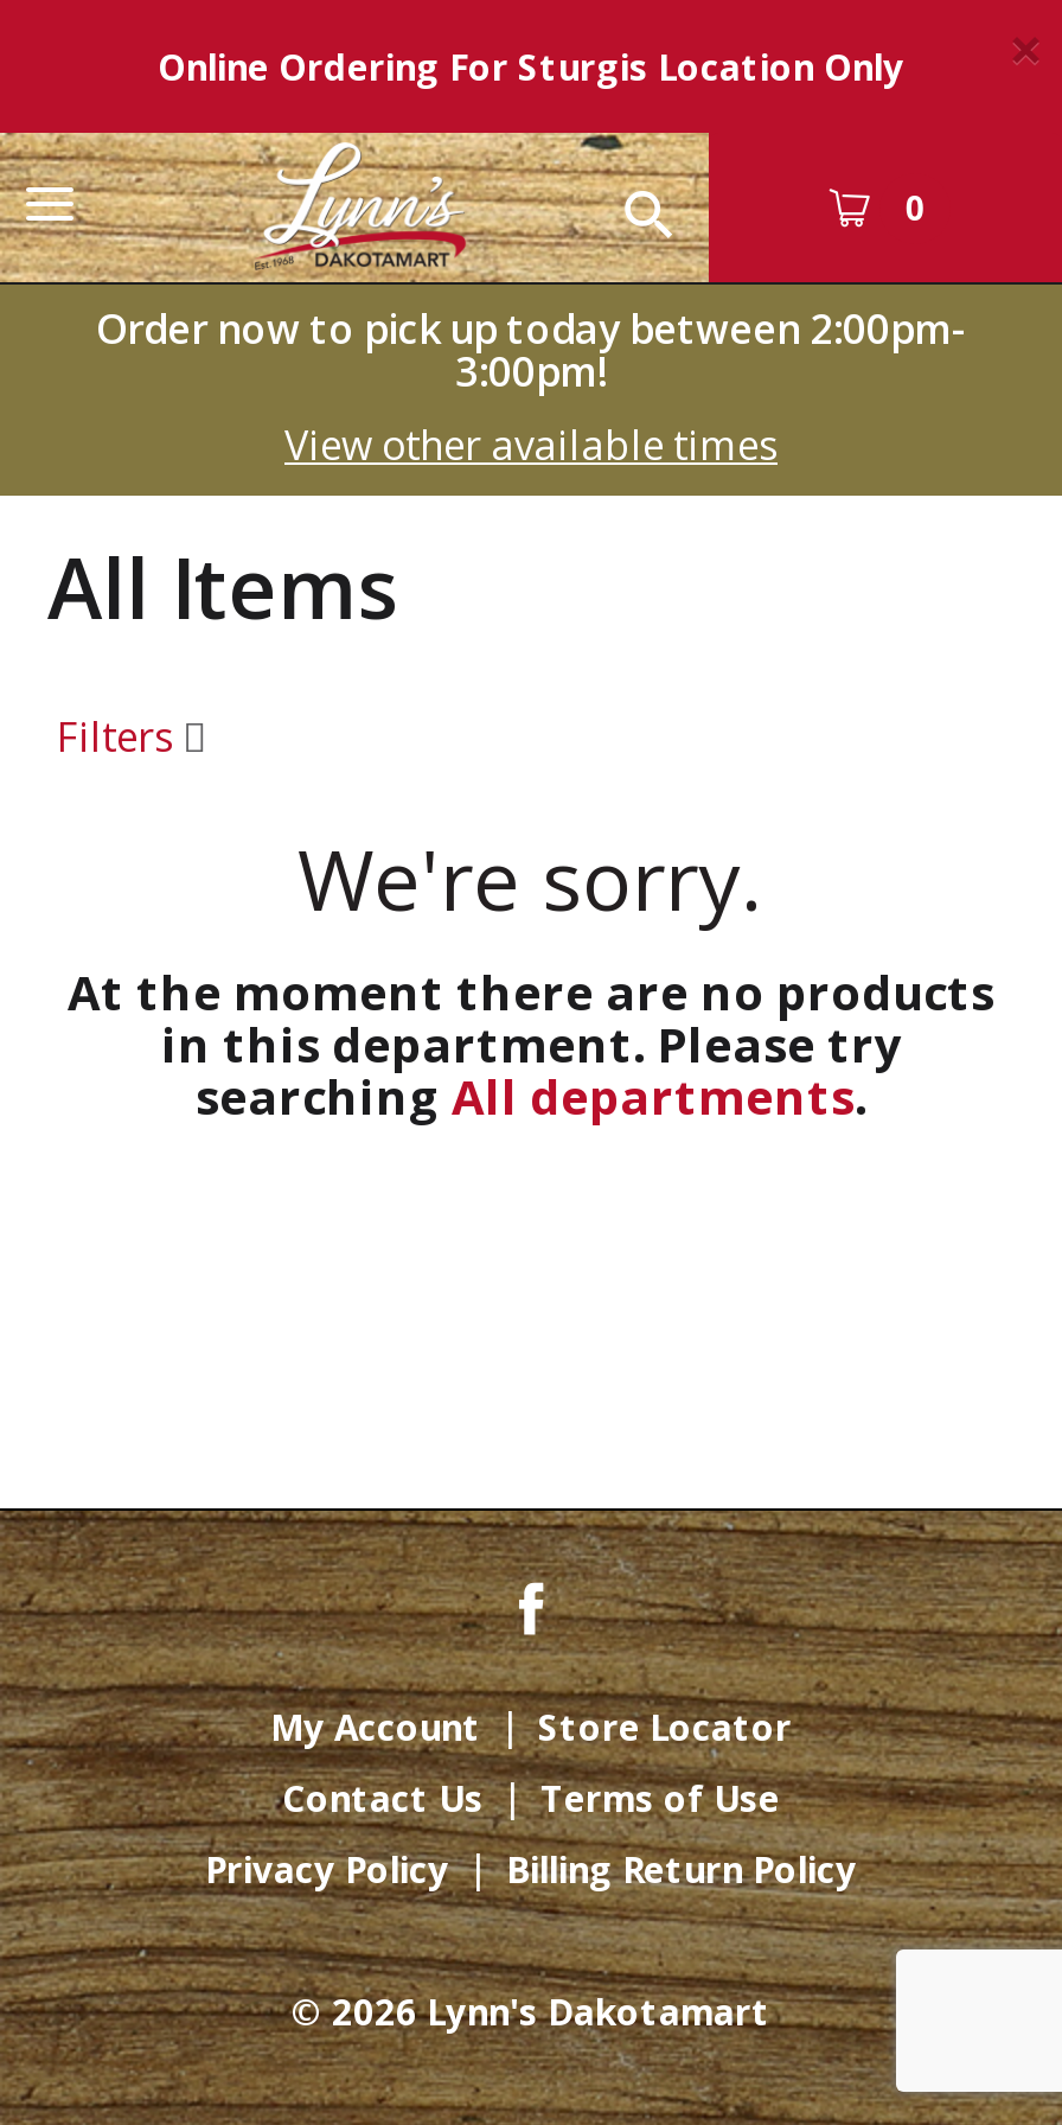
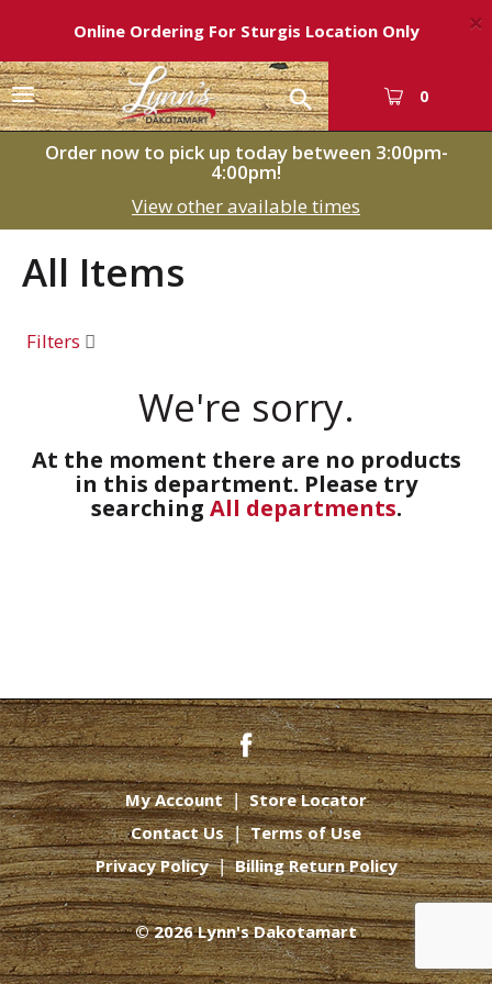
- Order now to pick up today between 2:00pm-
- 3:00pm!
+ Order now to pick up today between 3:00pm-
+ 4:00pm!
